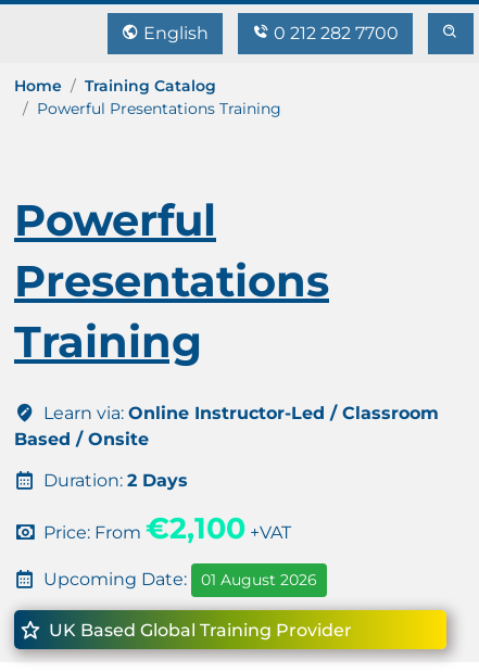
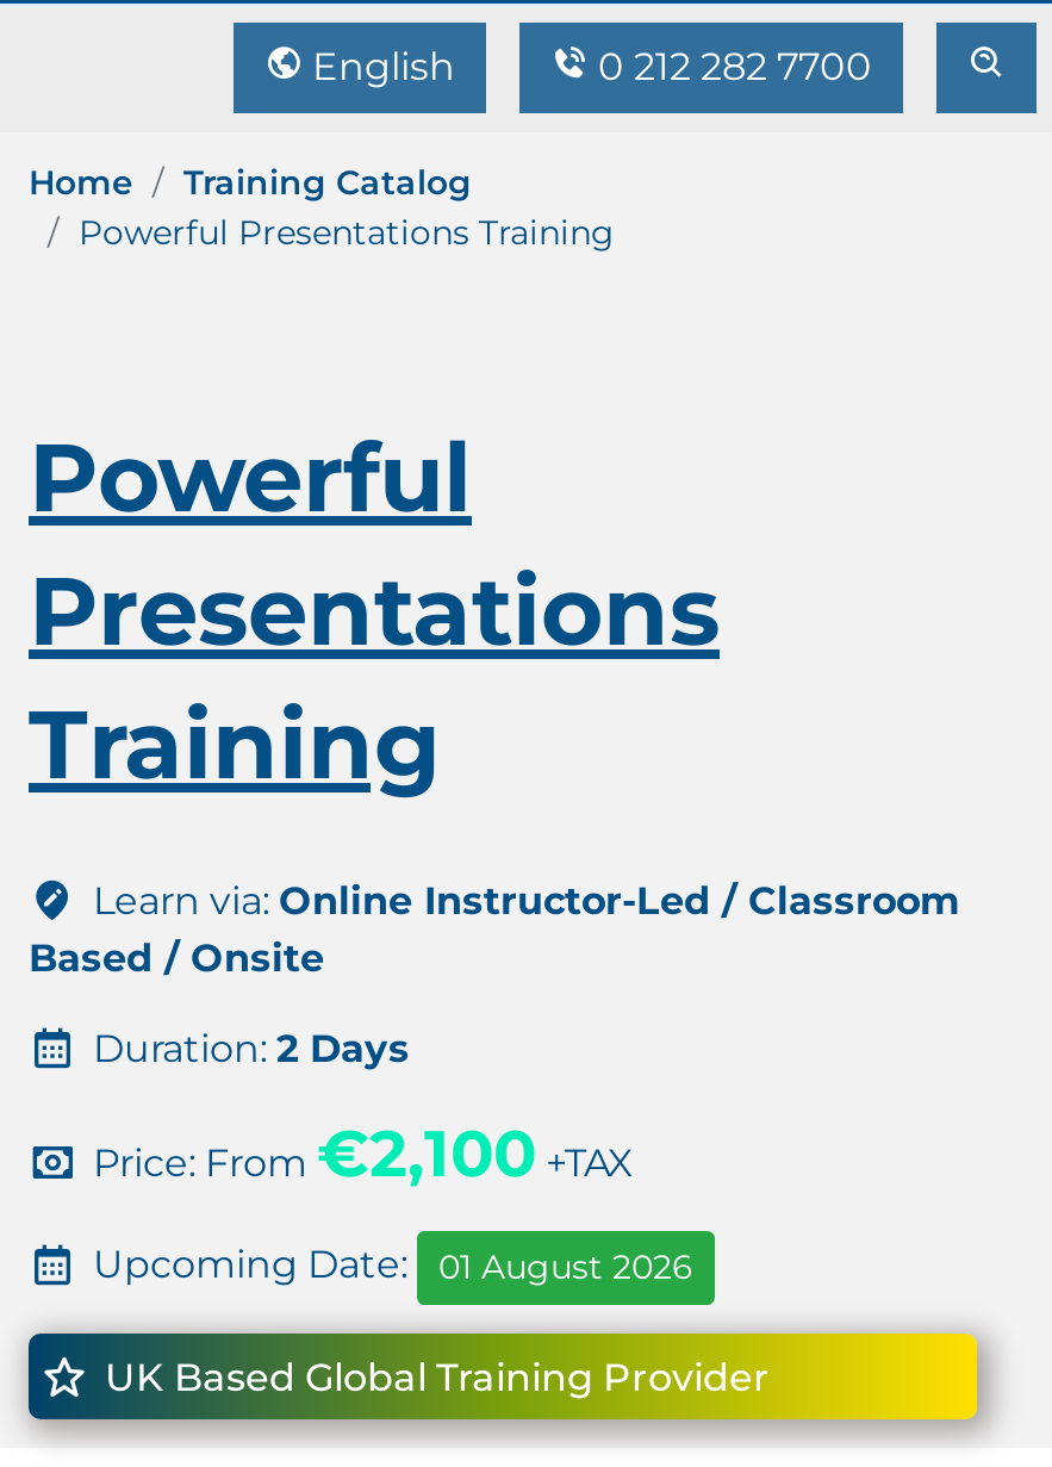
- Price: From €2,100 +VAT
+ Price: From €2,100 +TAX
